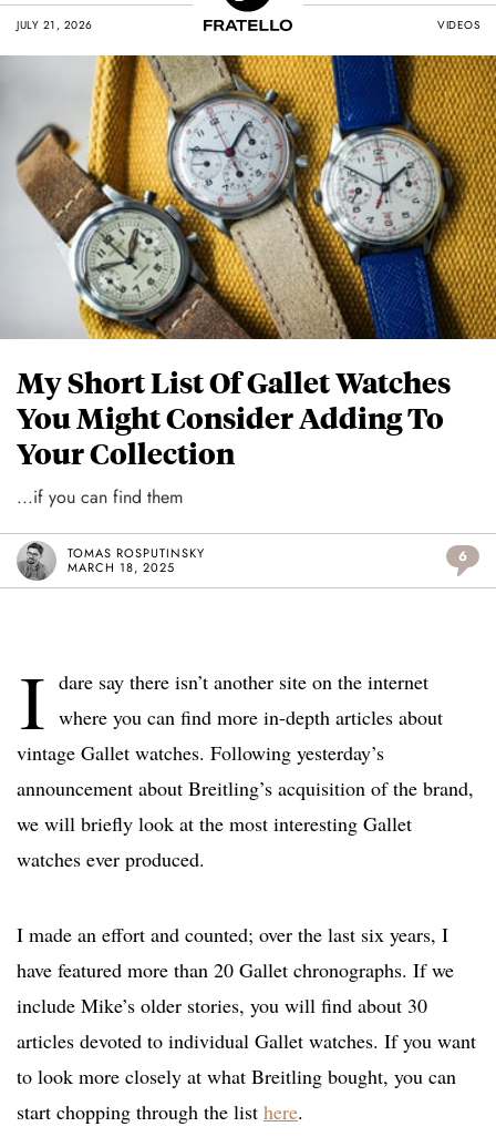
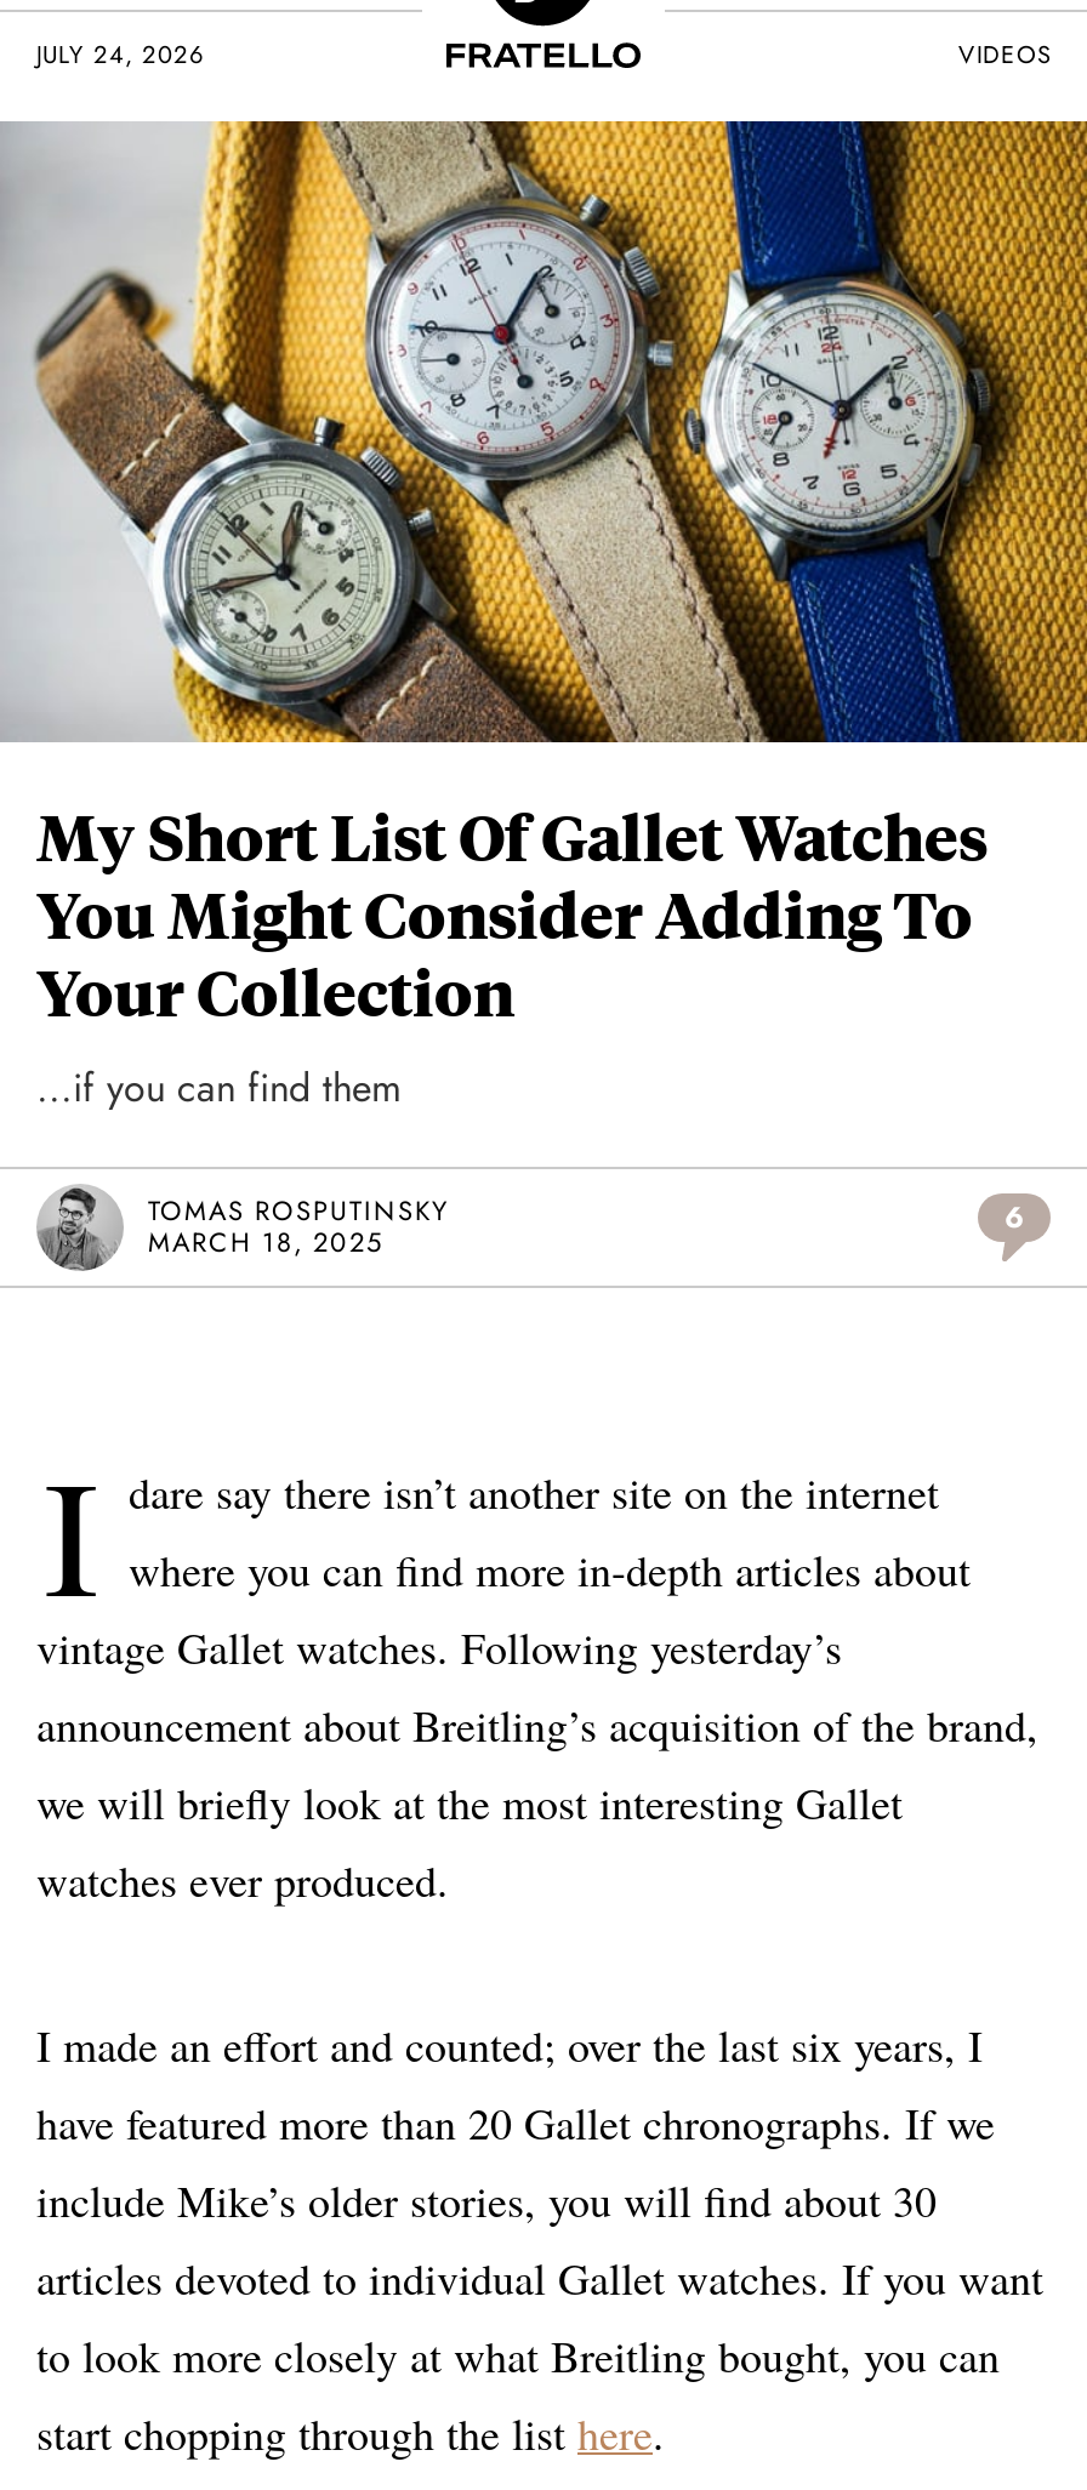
- JULY 21, 2026
+ JULY 24, 2026
